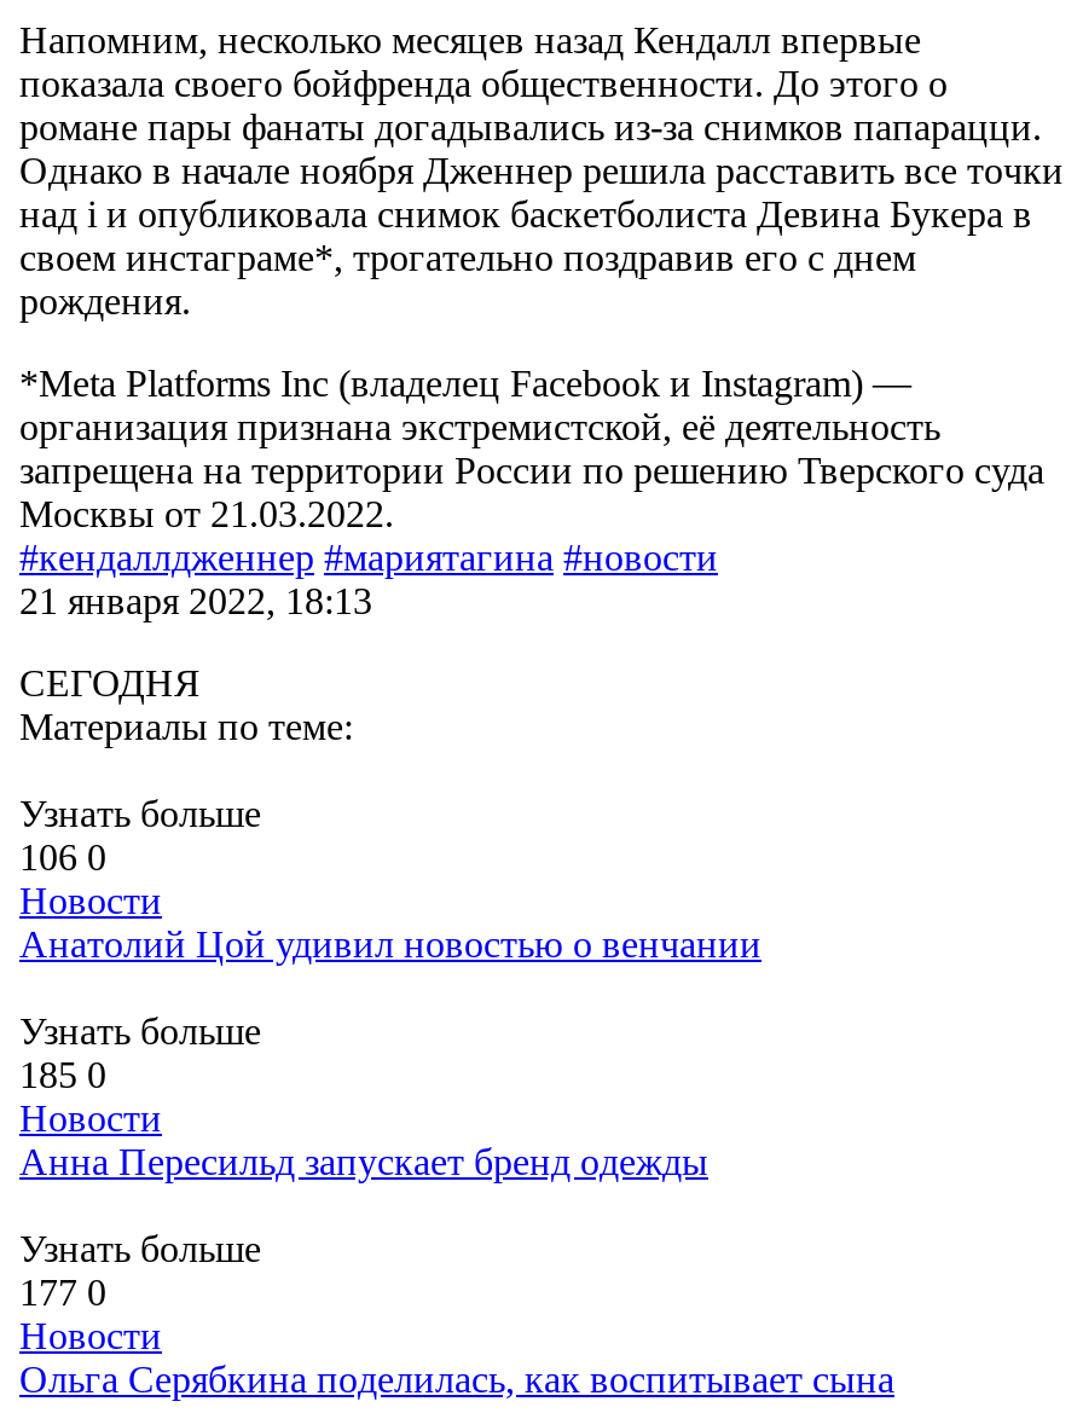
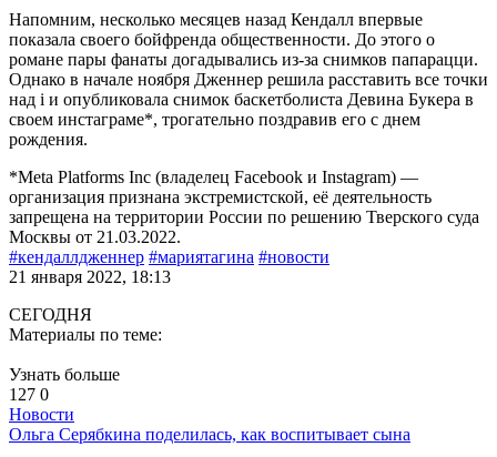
- 106 0
- Новости
- Анатолий Цой удивил новостью о венчании
- Узнать больше
- 185 0
- Новости
- Анна Пересильд запускает бренд одежды
- Узнать больше
- 177 0
+ 127 0
